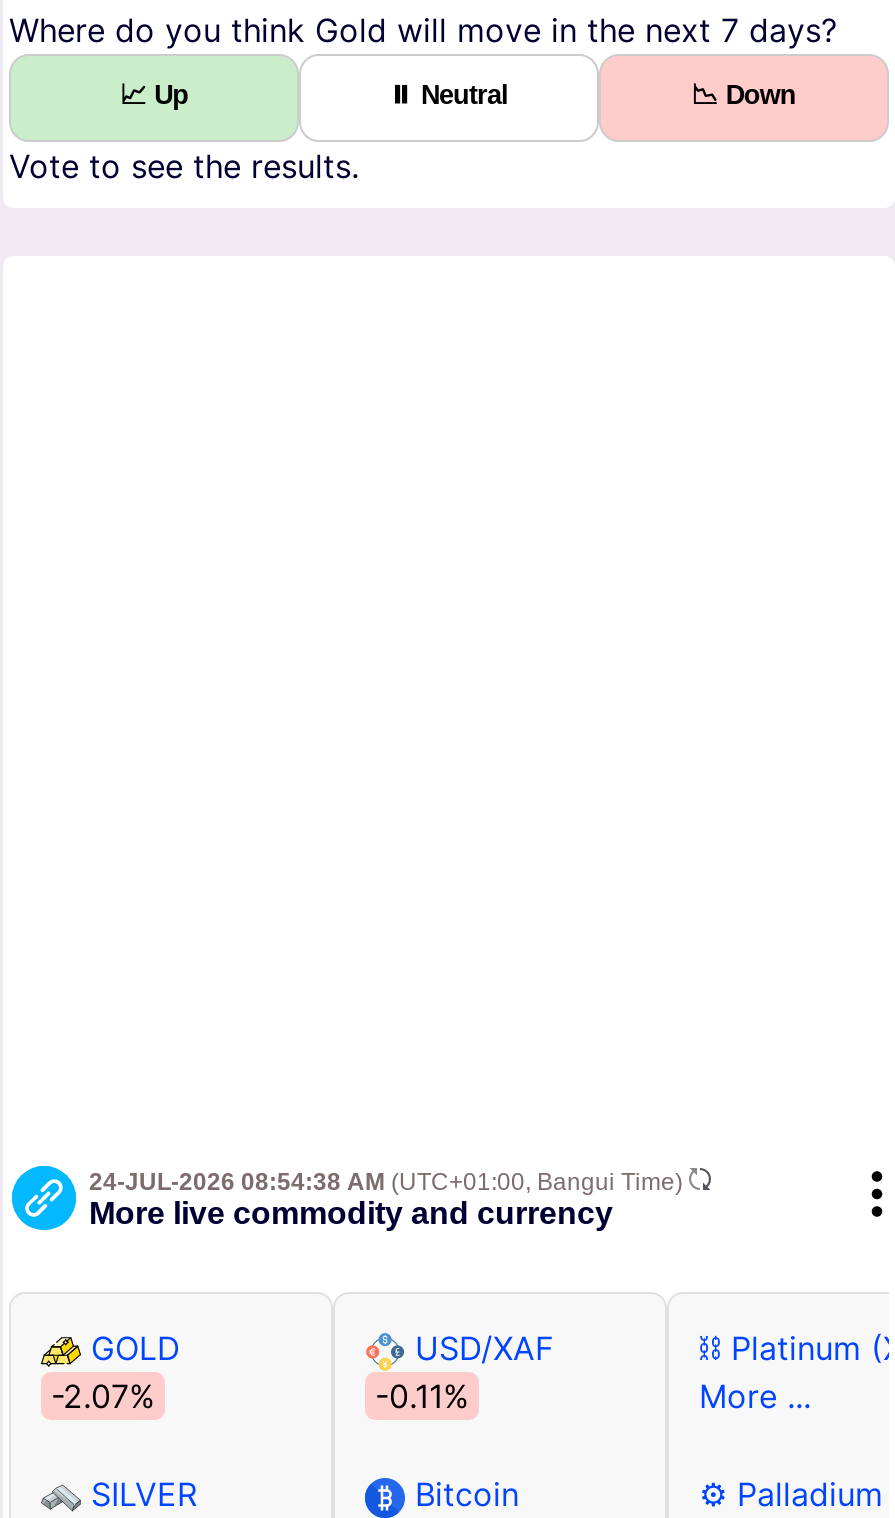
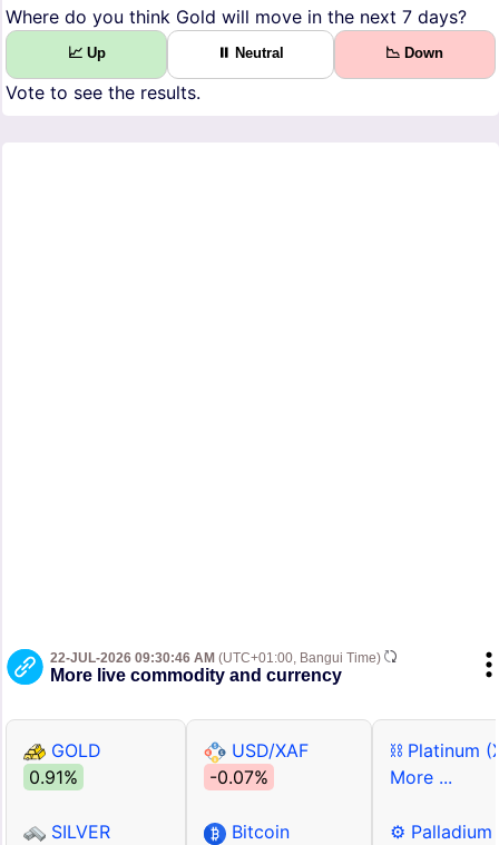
- 24-JUL-2026 08:54:38 AM (UTC+01:00, Bangui Time)
+ 22-JUL-2026 09:30:46 AM (UTC+01:00, Bangui Time)

- -2.07%
+ 0.91%

- -0.11%
+ -0.07%
